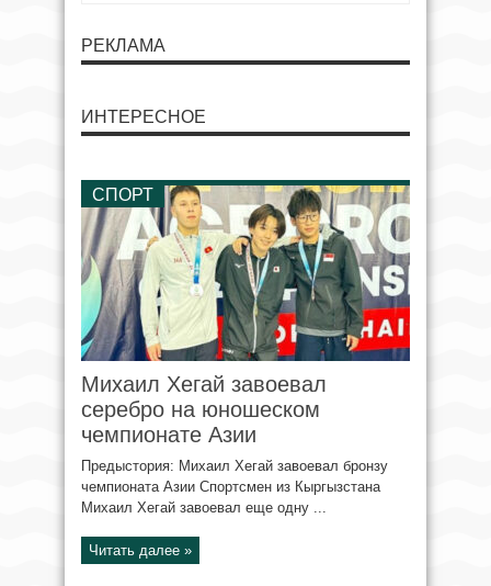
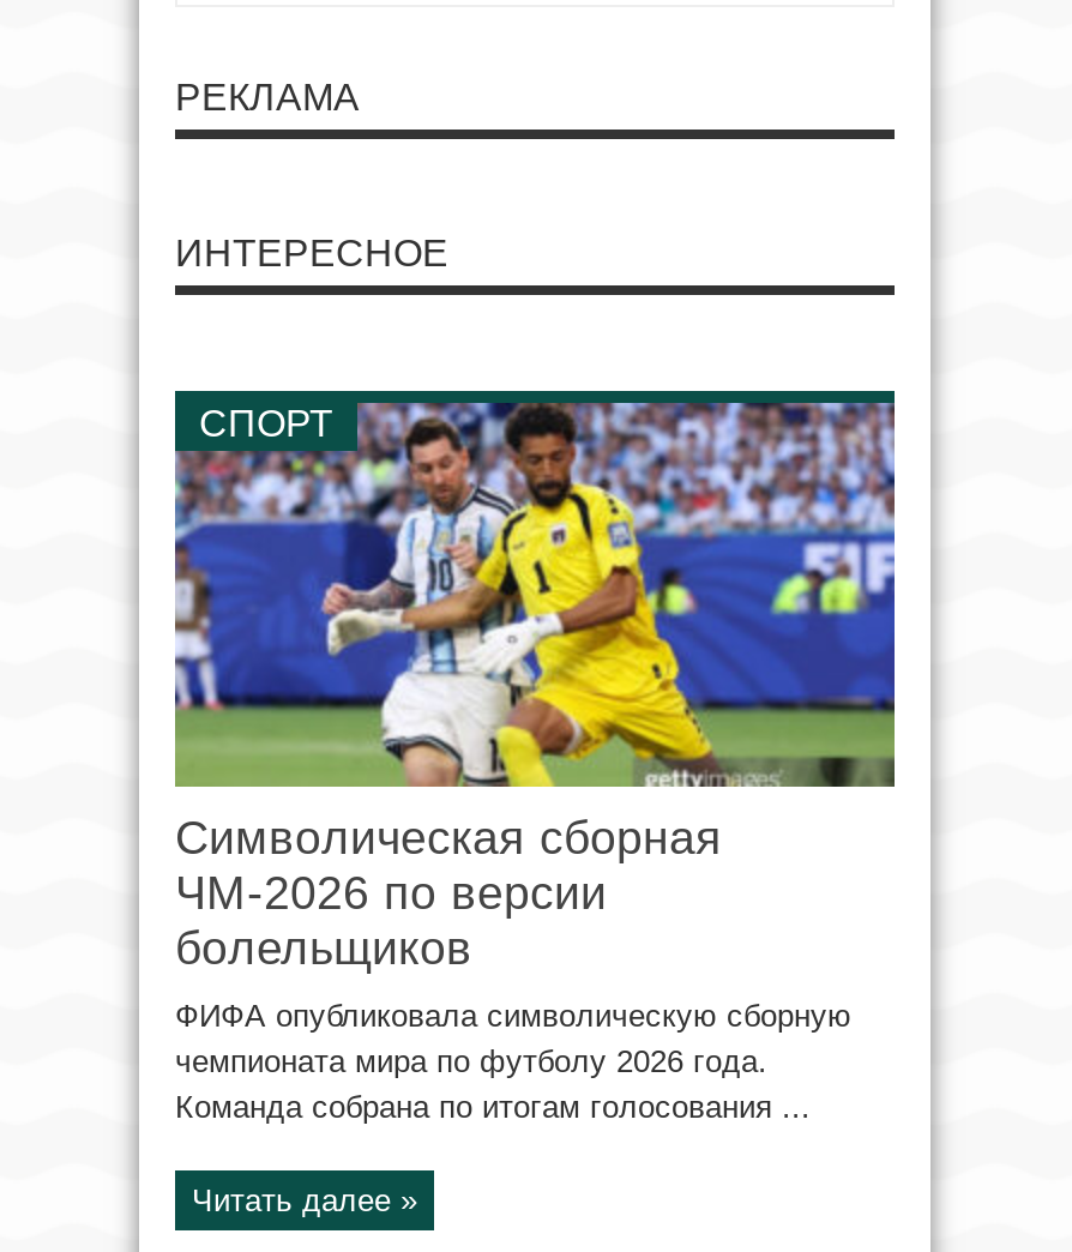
- [image]
- Михаил Хегай завоевал
- серебро на юношеском
- чемпионате Азии
+ [image]
+ Символическая сборная
+ ЧМ-2026 по версии
+ болельщиков

- Предыстория: Михаил Хегай завоевал бронзу
- чемпионата Азии Спортсмен из Кыргызстана
- Михаил Хегай завоевал еще одну ...
+ ФИФА опубликовала символическую сборную
+ чемпионата мира по футболу 2026 года.
+ Команда собрана по итогам голосования ...
